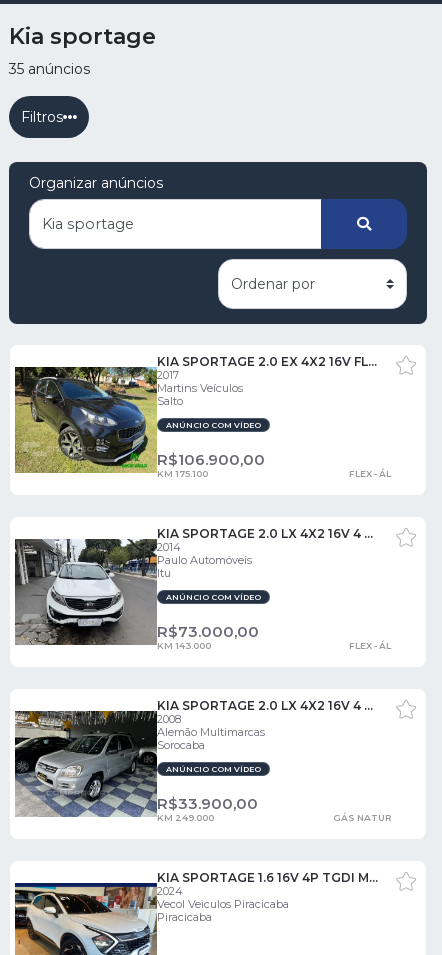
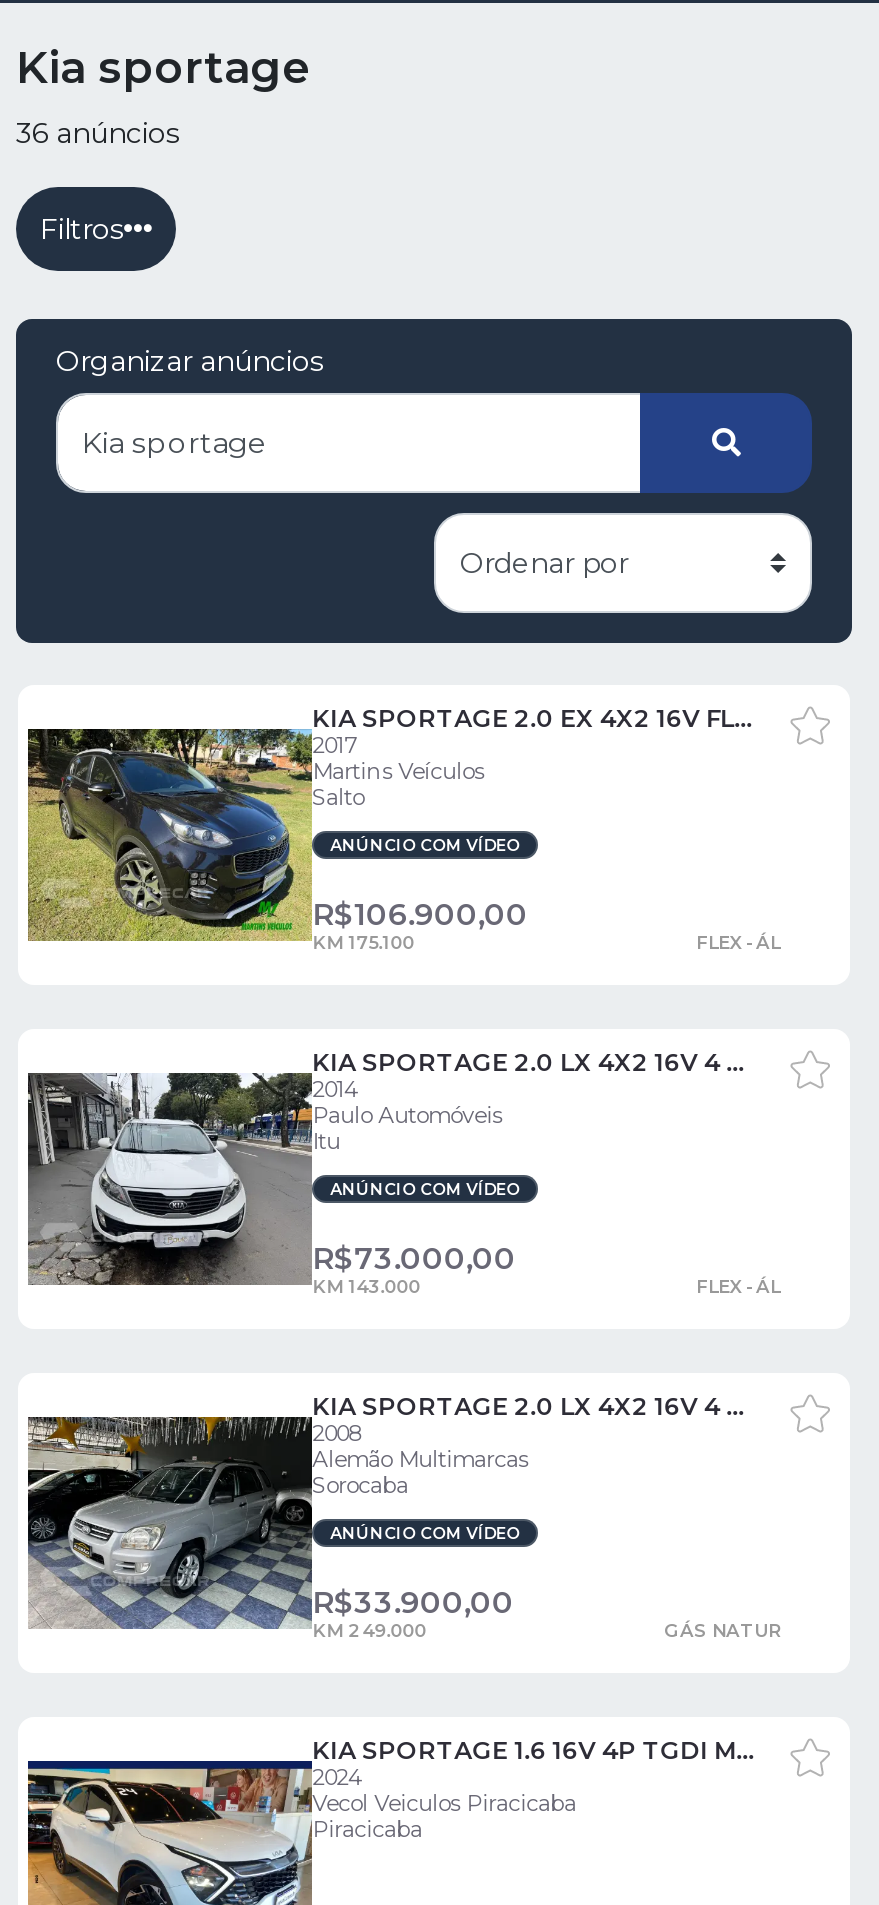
- 35 anúncios
+ 36 anúncios
